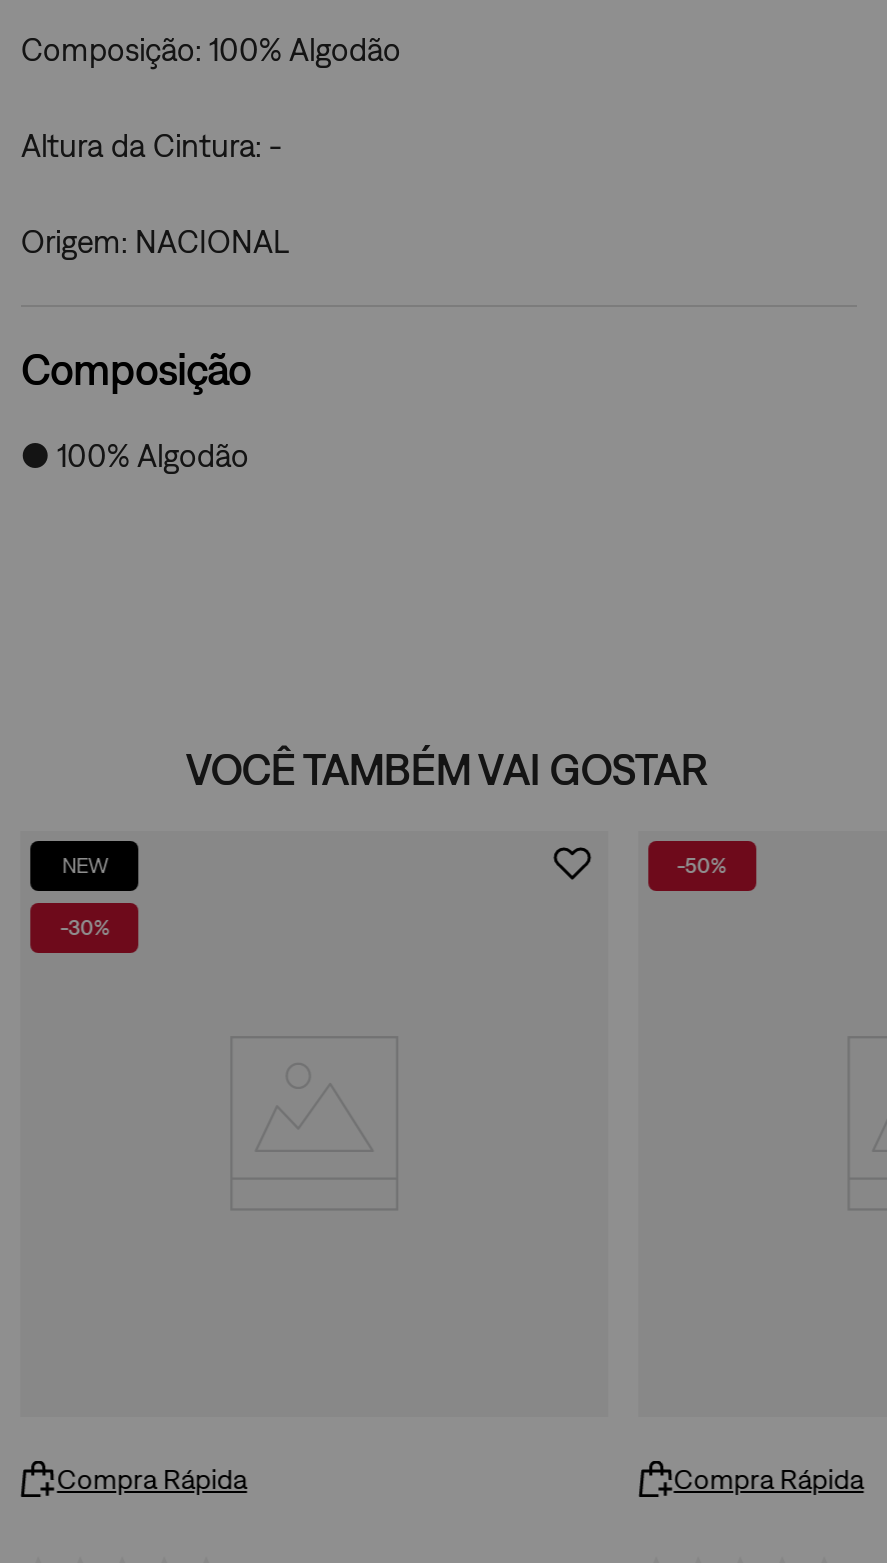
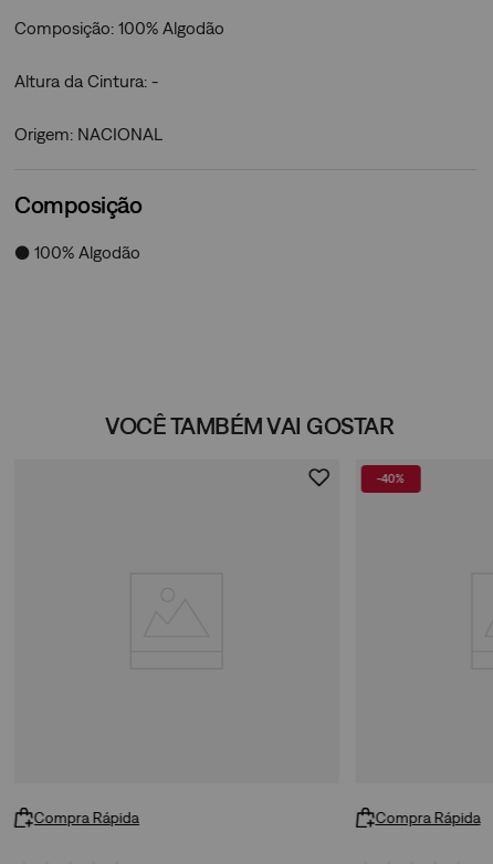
- NEW
- -30%

- -50%
+ -40%
